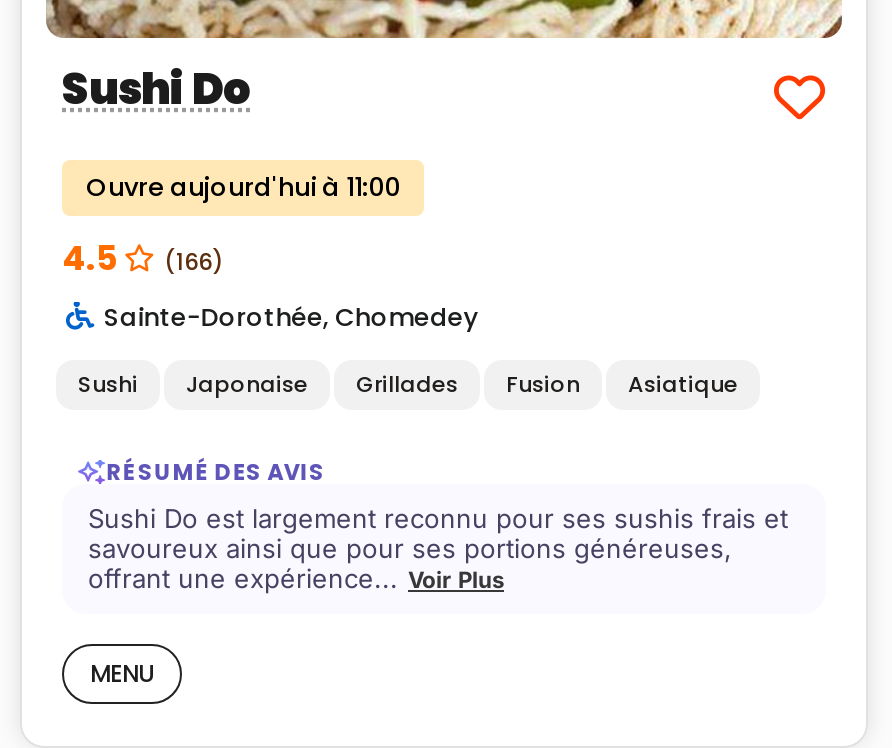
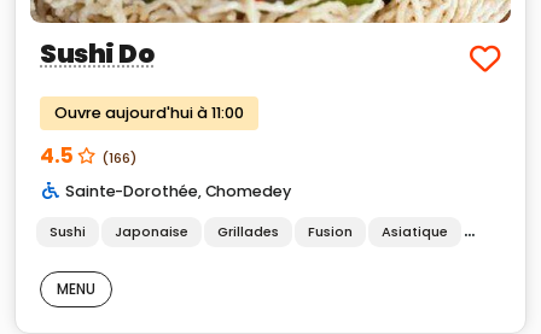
- RÉSUMÉ DES AVIS
- Sushi Do est largement reconnu pour ses sushis frais et
- savoureux ainsi que pour ses portions généreuses,
- offrant une expérience... Voir Plus
